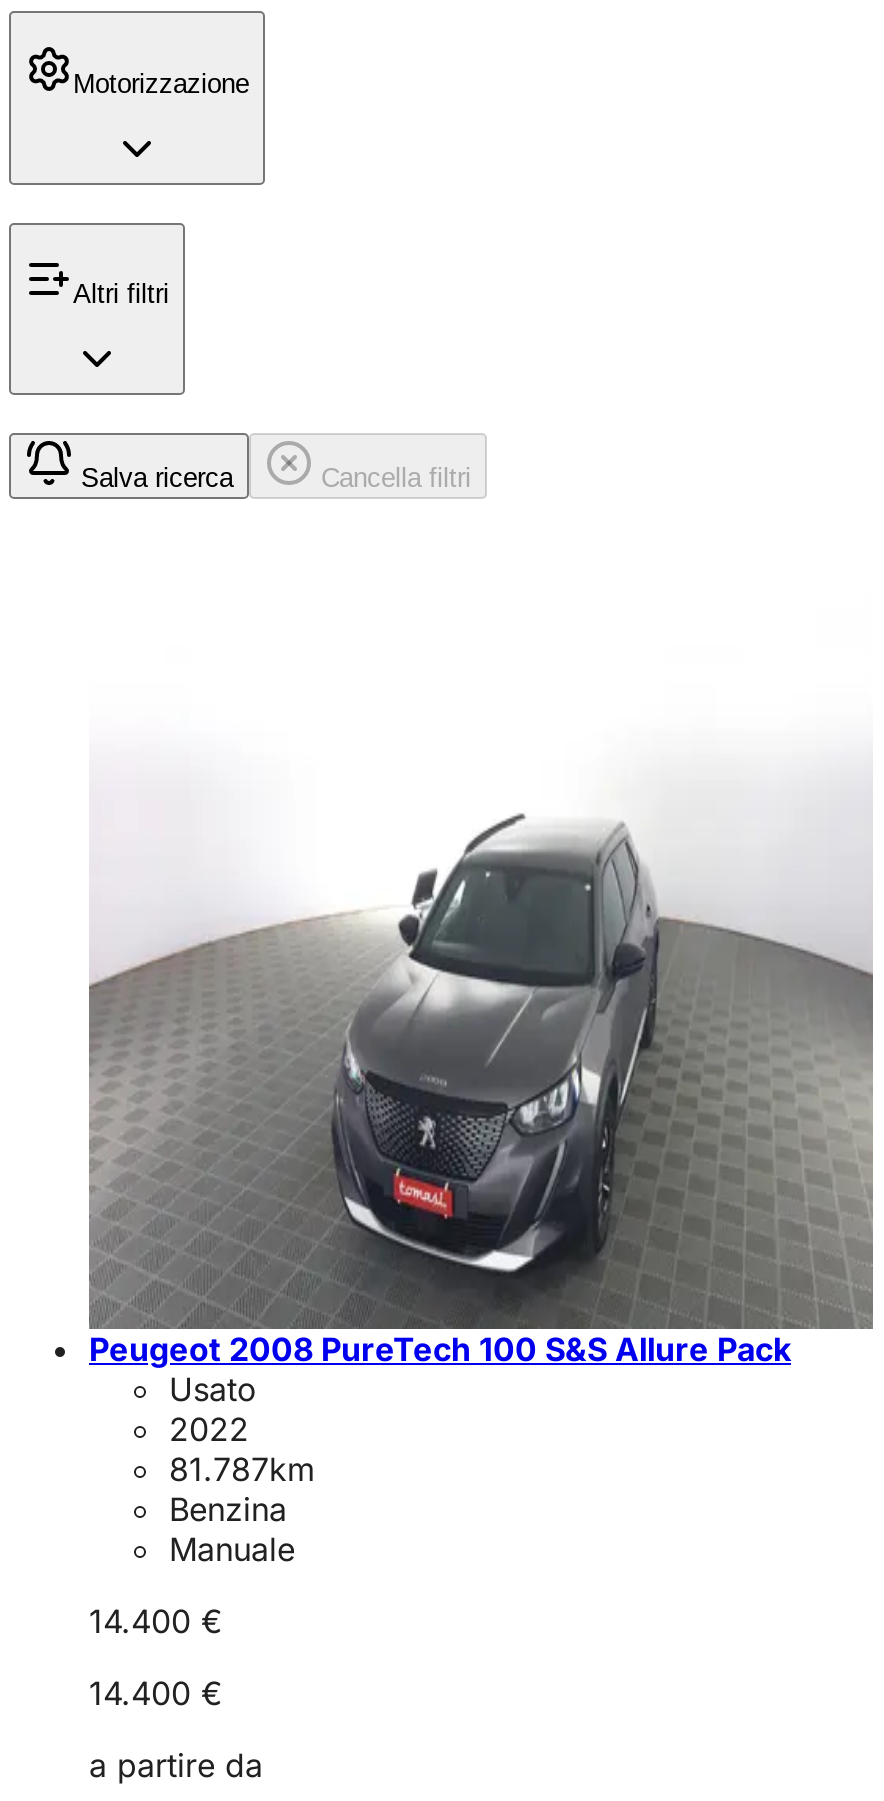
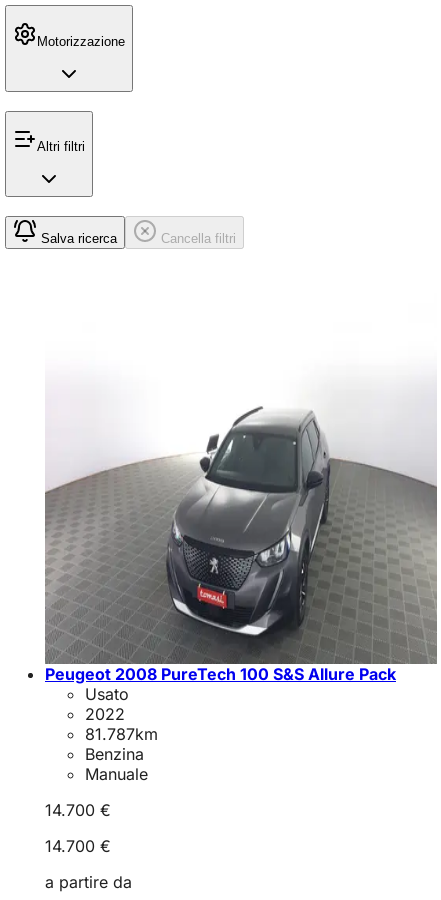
- 14.400 €
+ 14.700 €

- 14.400 €
+ 14.700 €
